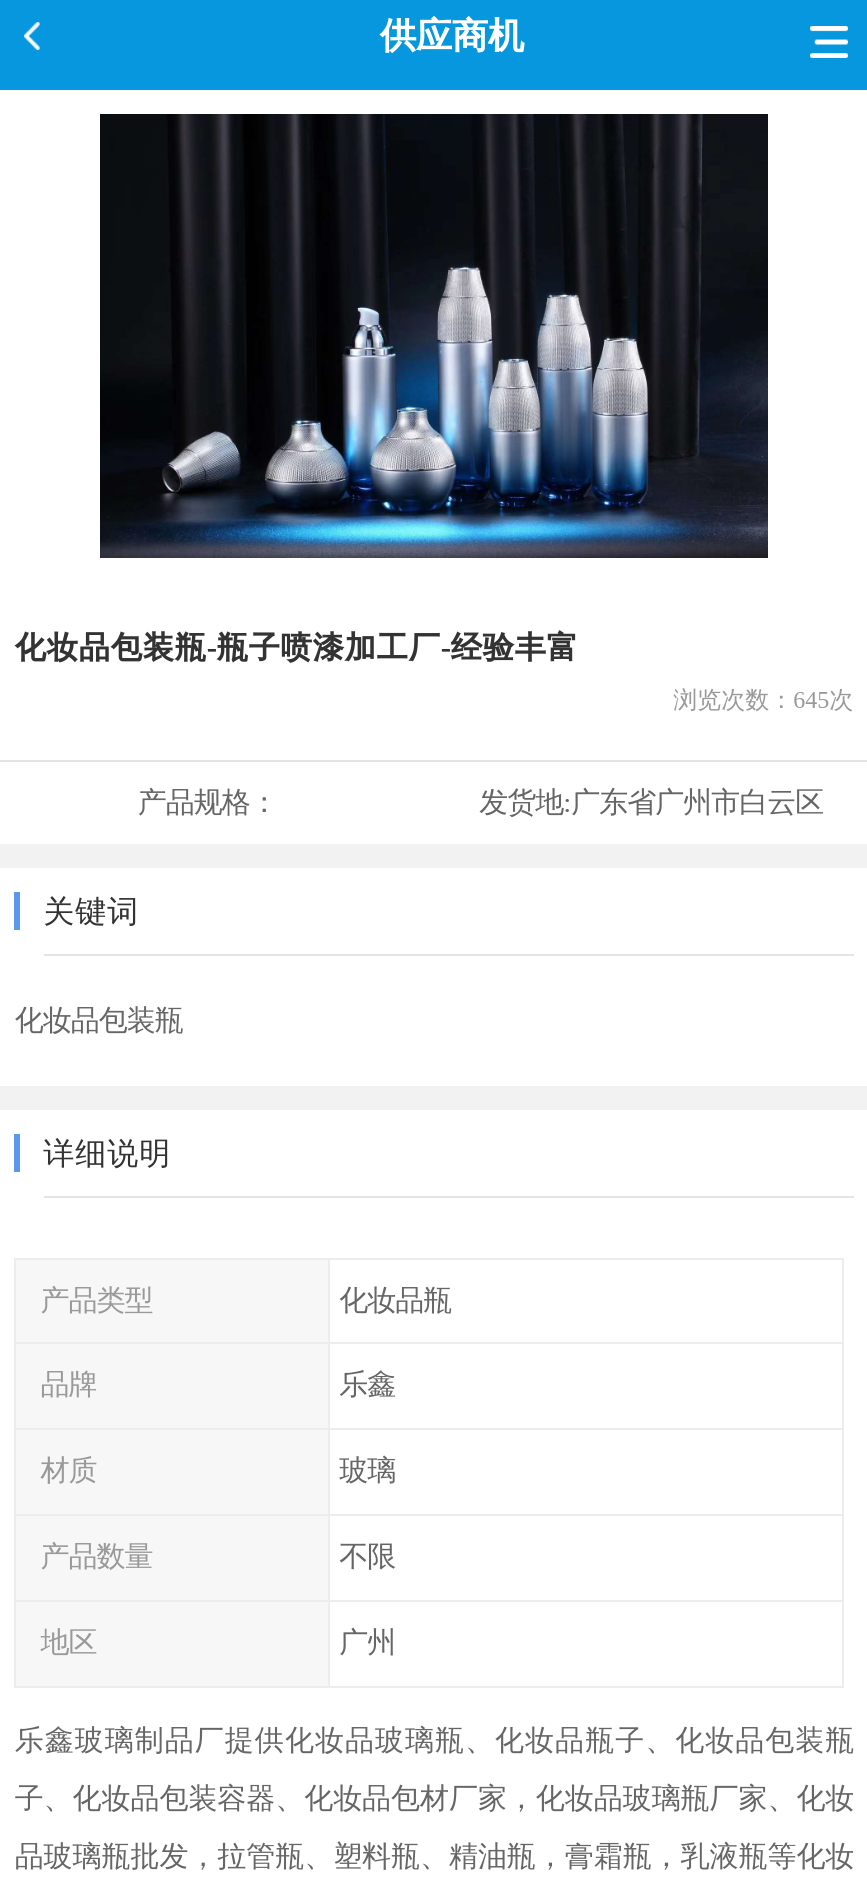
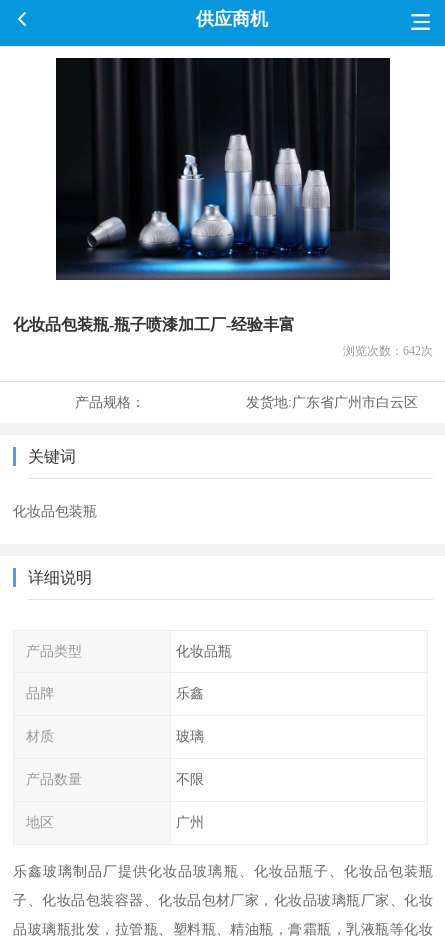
- 浏览次数：645次
+ 浏览次数：642次
